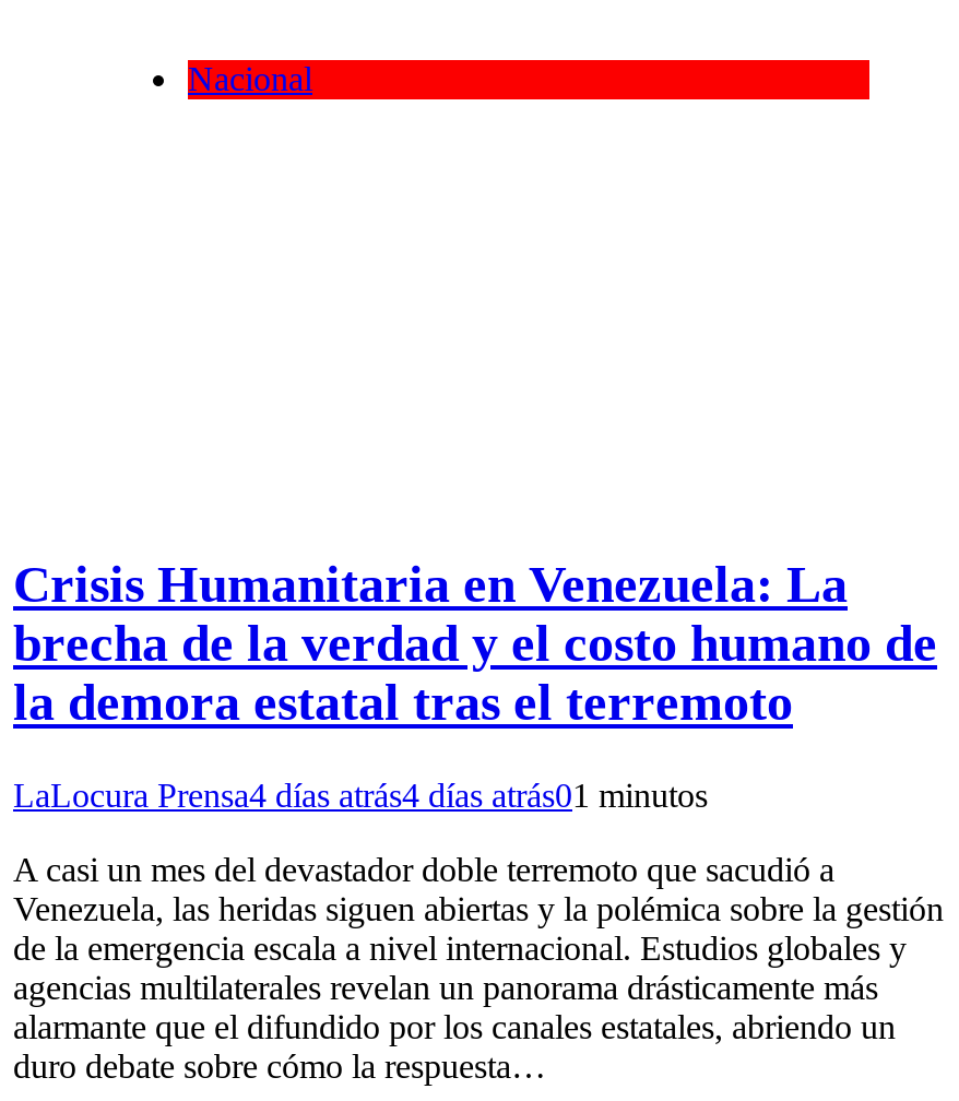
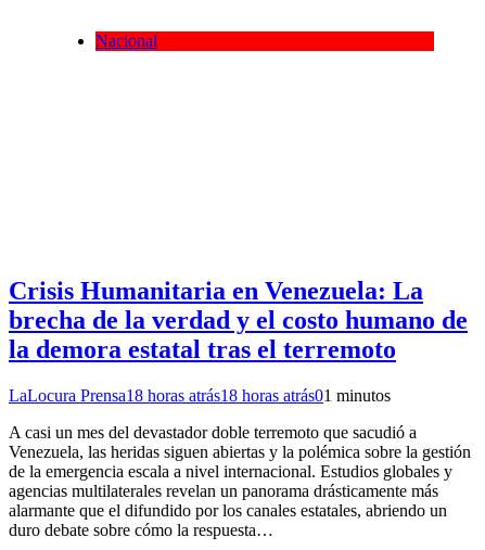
- LaLocura Prensa4 días atrás4 días atrás01 minutos
+ LaLocura Prensa18 horas atrás18 horas atrás01 minutos
